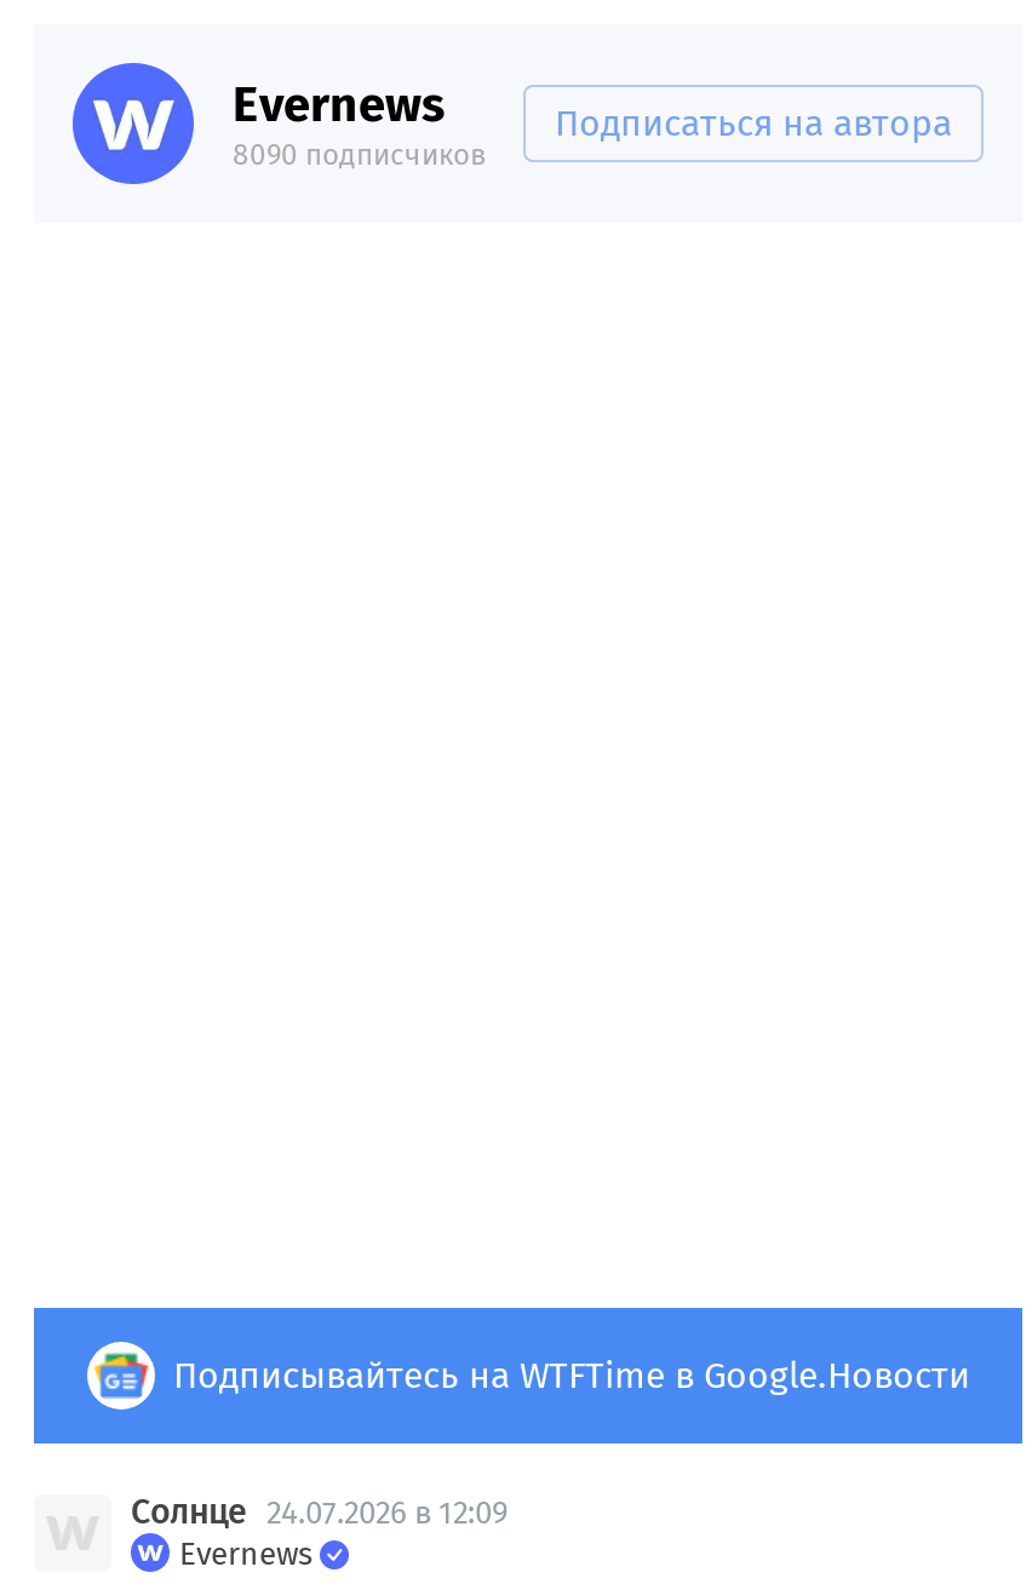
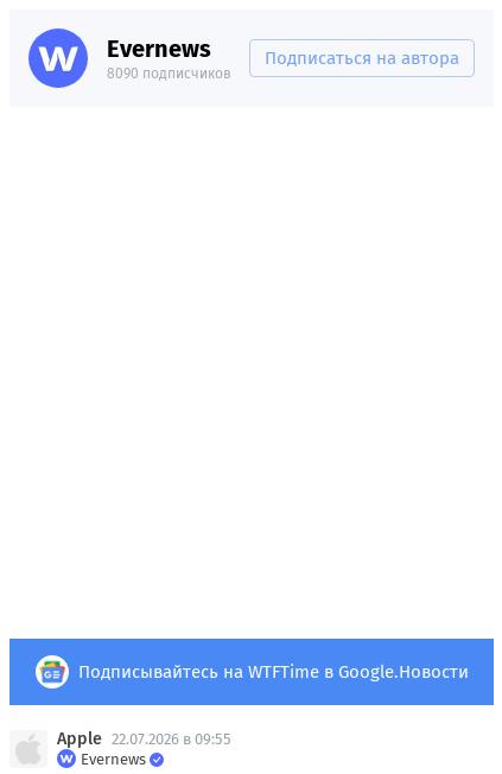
- Солнце 24.07.2026 в 12:09
+ Apple 22.07.2026 в 09:55
